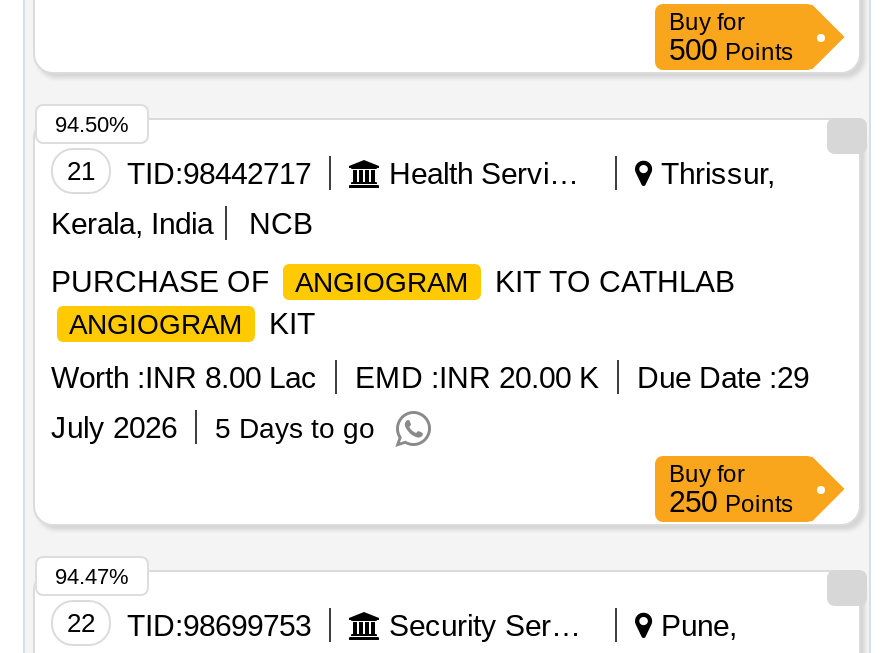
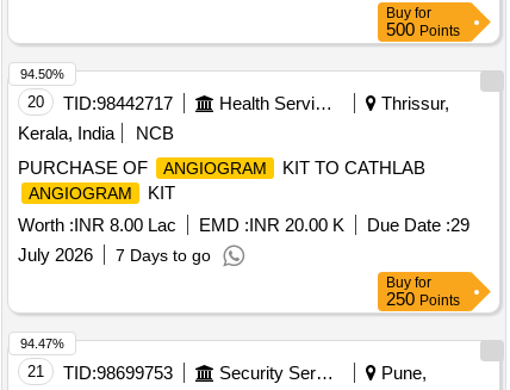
- 21 TID:98442717
+ 20 TID:98442717

- July 2026 5 Days to go
+ July 2026 7 Days to go

- 22 TID:98699753
+ 21 TID:98699753
